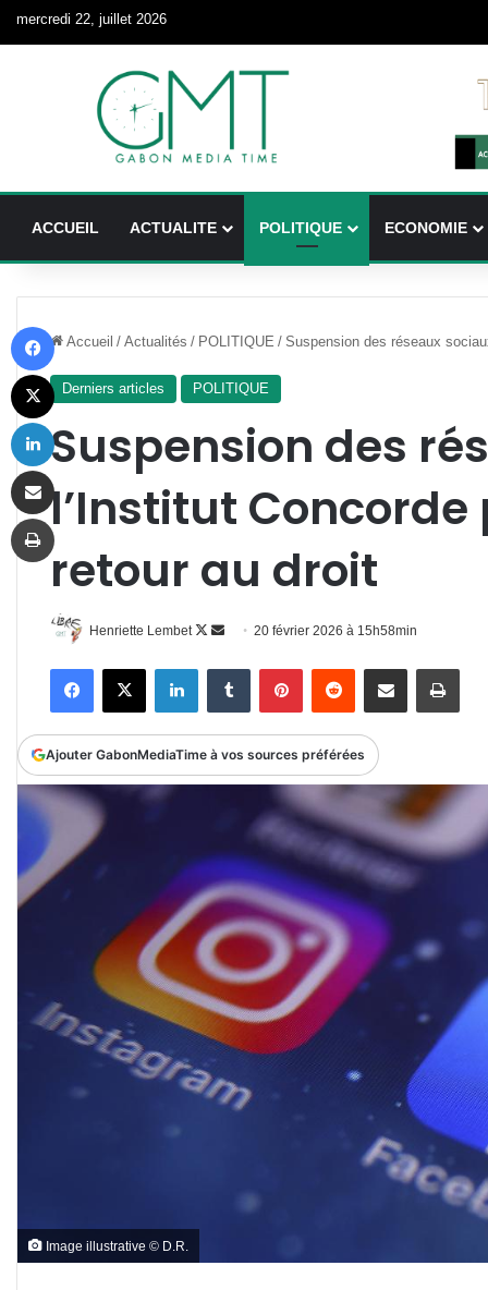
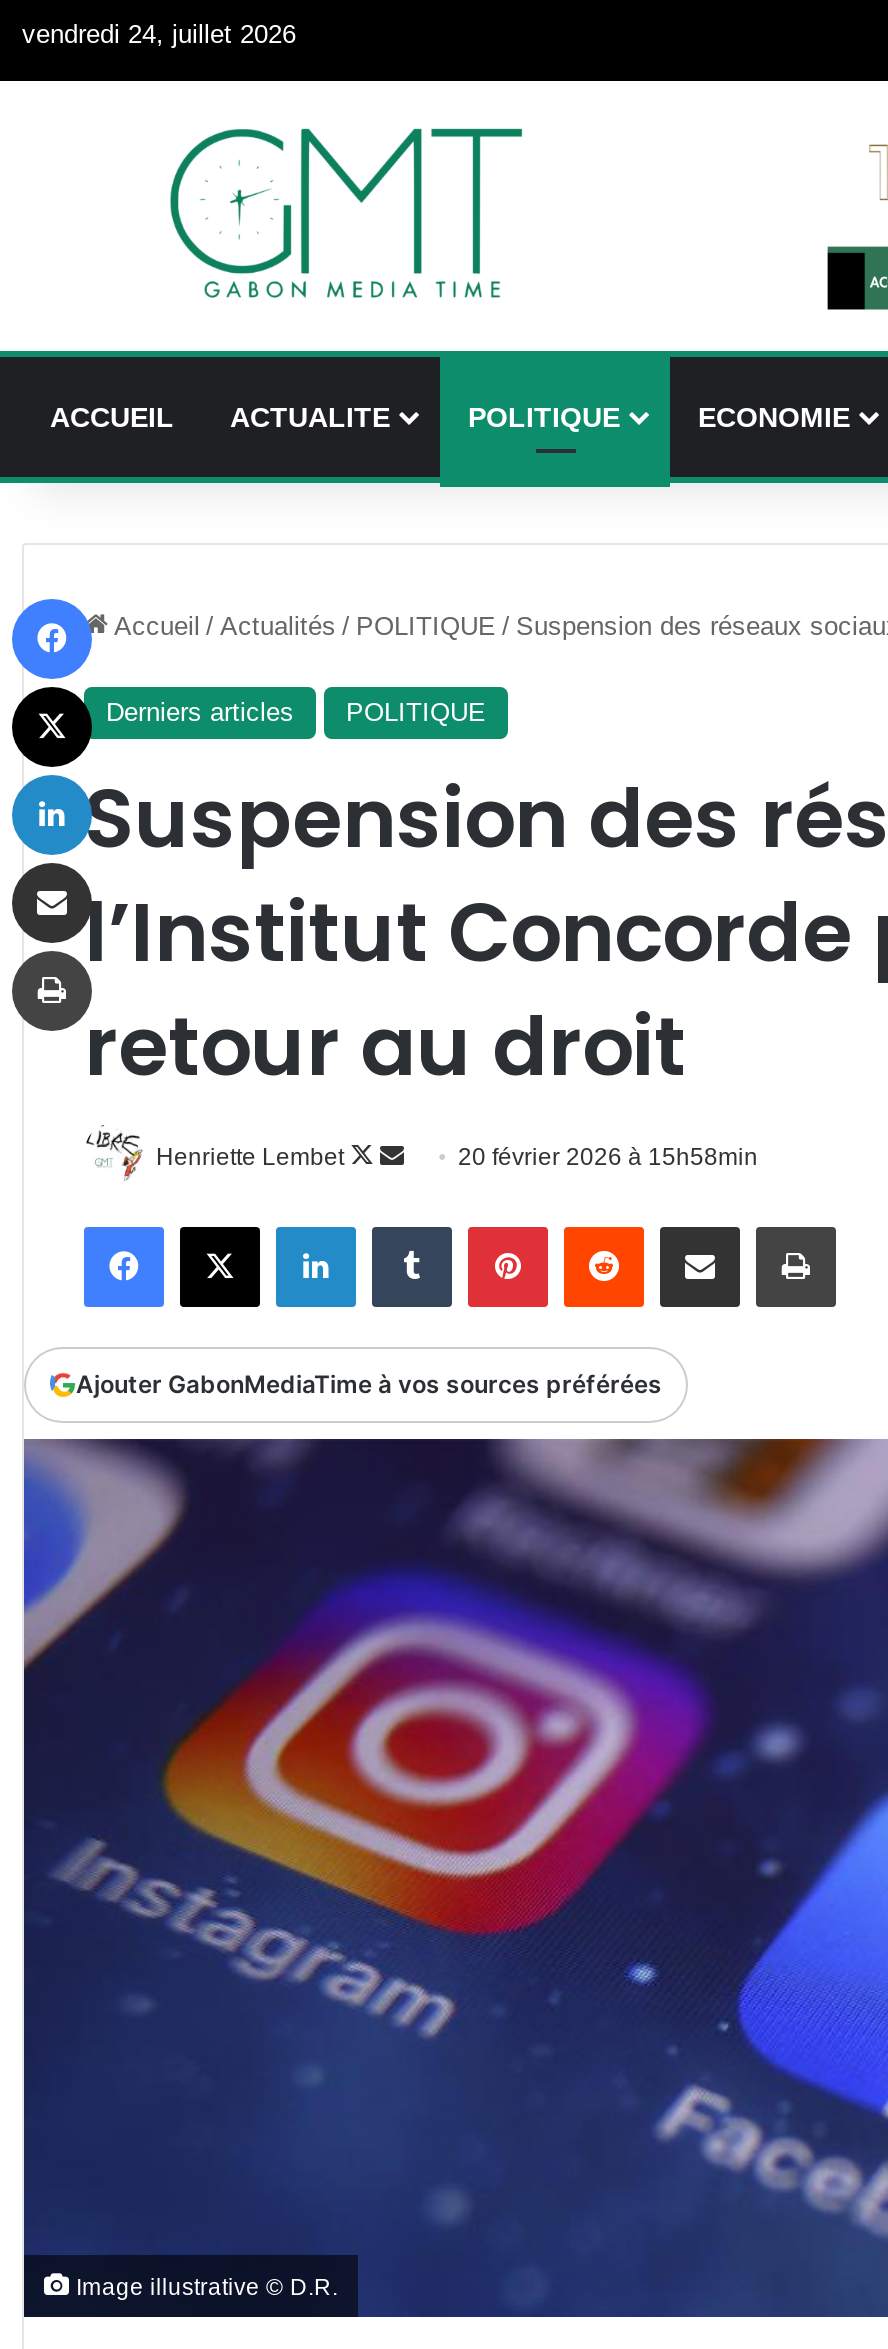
- mercredi 22, juillet 2026
+ vendredi 24, juillet 2026
